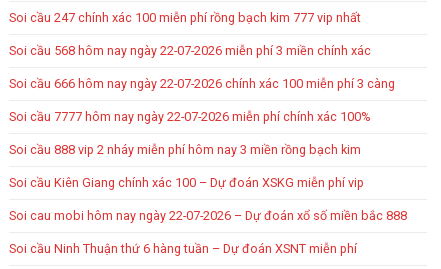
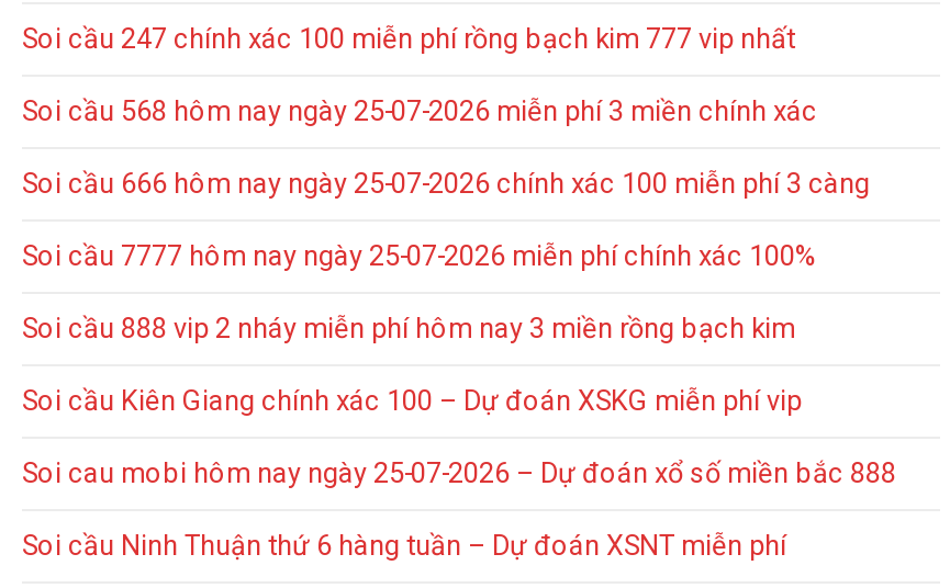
- Soi cầu 568 hôm nay ngày 22-07-2026 miễn phí 3 miền chính xác
+ Soi cầu 568 hôm nay ngày 25-07-2026 miễn phí 3 miền chính xác

- Soi cầu 666 hôm nay ngày 22-07-2026 chính xác 100 miễn phí 3 càng
+ Soi cầu 666 hôm nay ngày 25-07-2026 chính xác 100 miễn phí 3 càng

- Soi cầu 7777 hôm nay ngày 22-07-2026 miễn phí chính xác 100%
+ Soi cầu 7777 hôm nay ngày 25-07-2026 miễn phí chính xác 100%

- Soi cau mobi hôm nay ngày 22-07-2026 – Dự đoán xổ số miền bắc 888
+ Soi cau mobi hôm nay ngày 25-07-2026 – Dự đoán xổ số miền bắc 888
